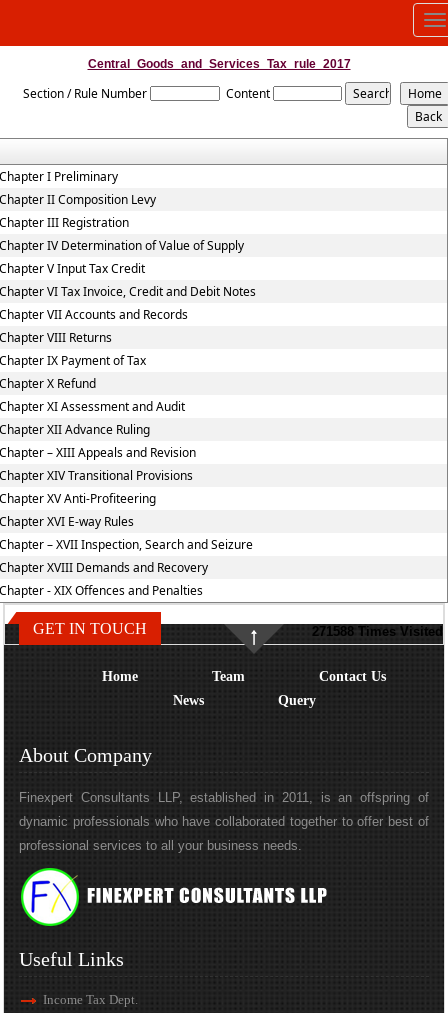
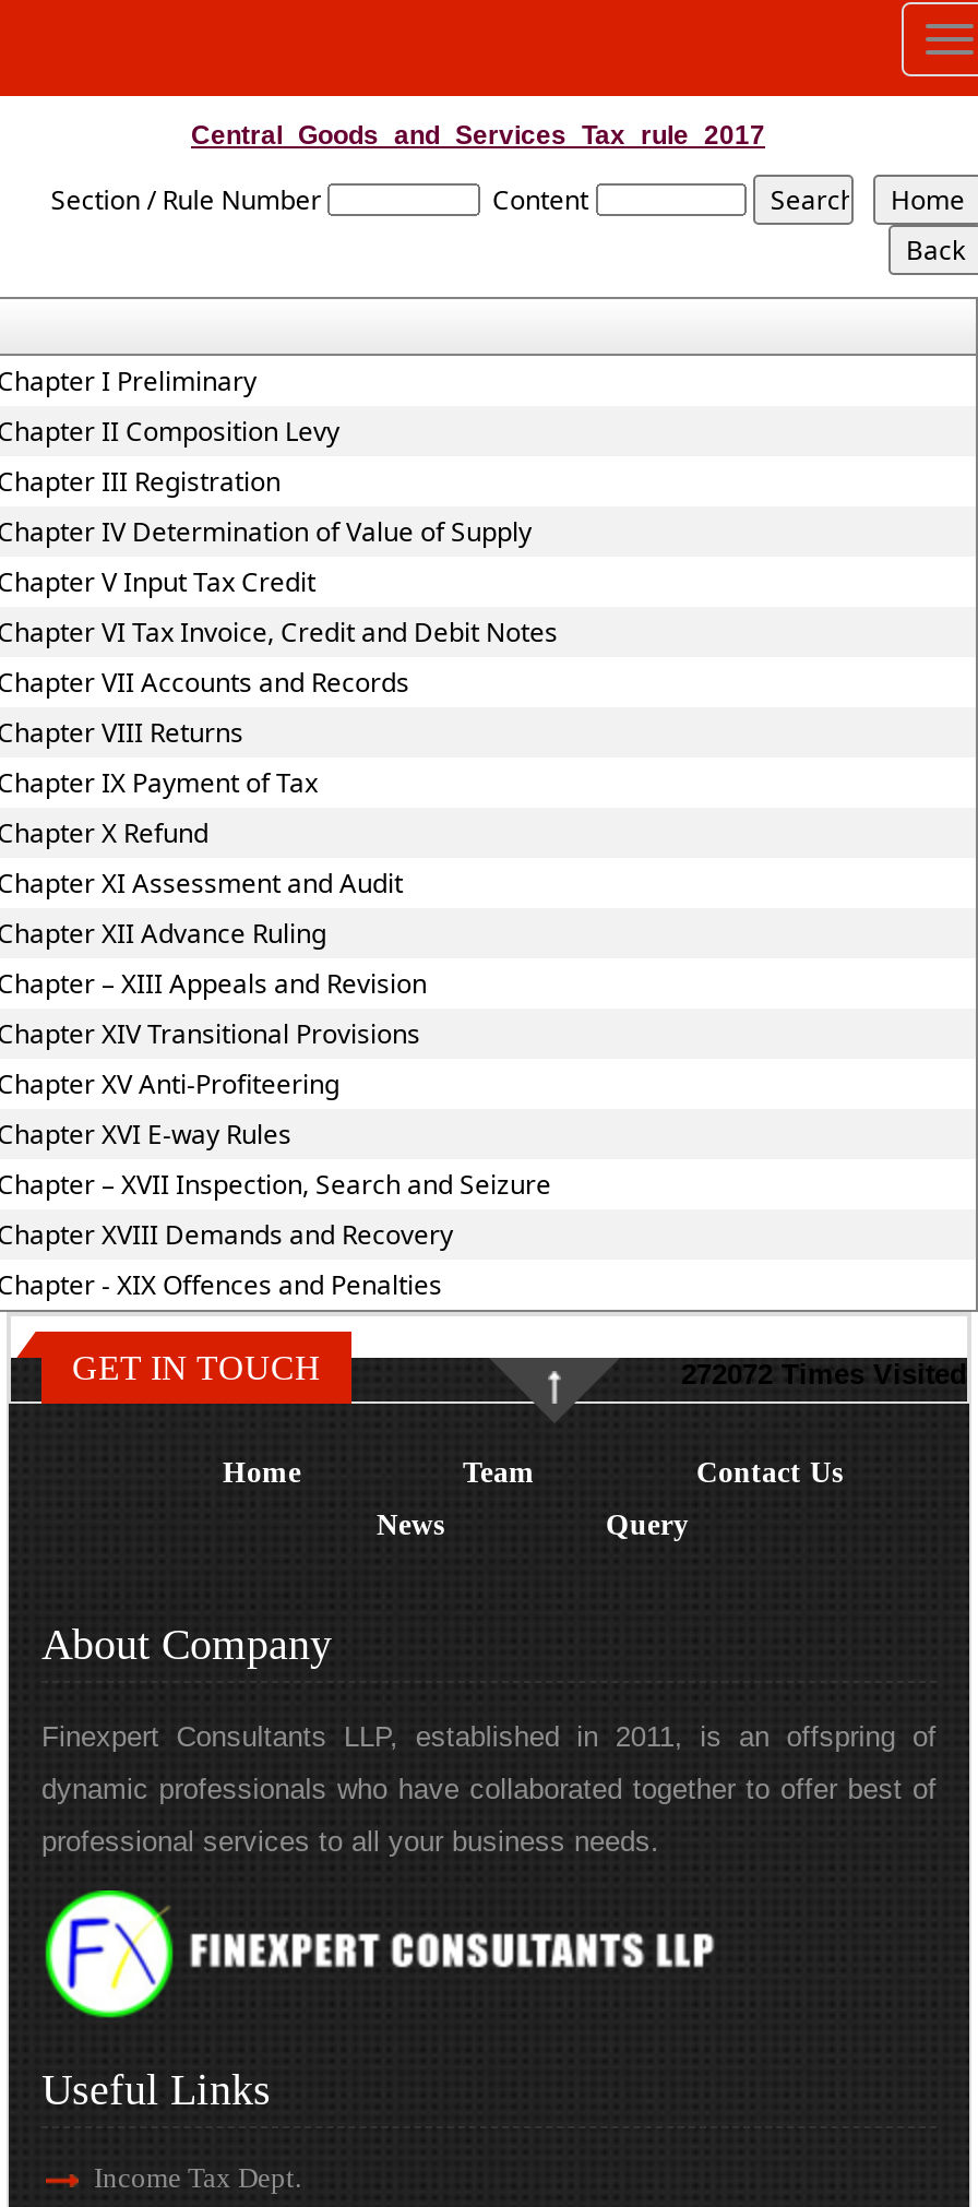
- 271588 Times Visited
+ 272072 Times Visited
